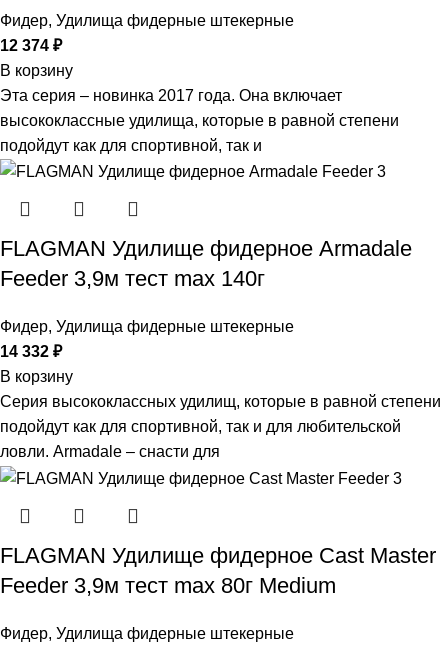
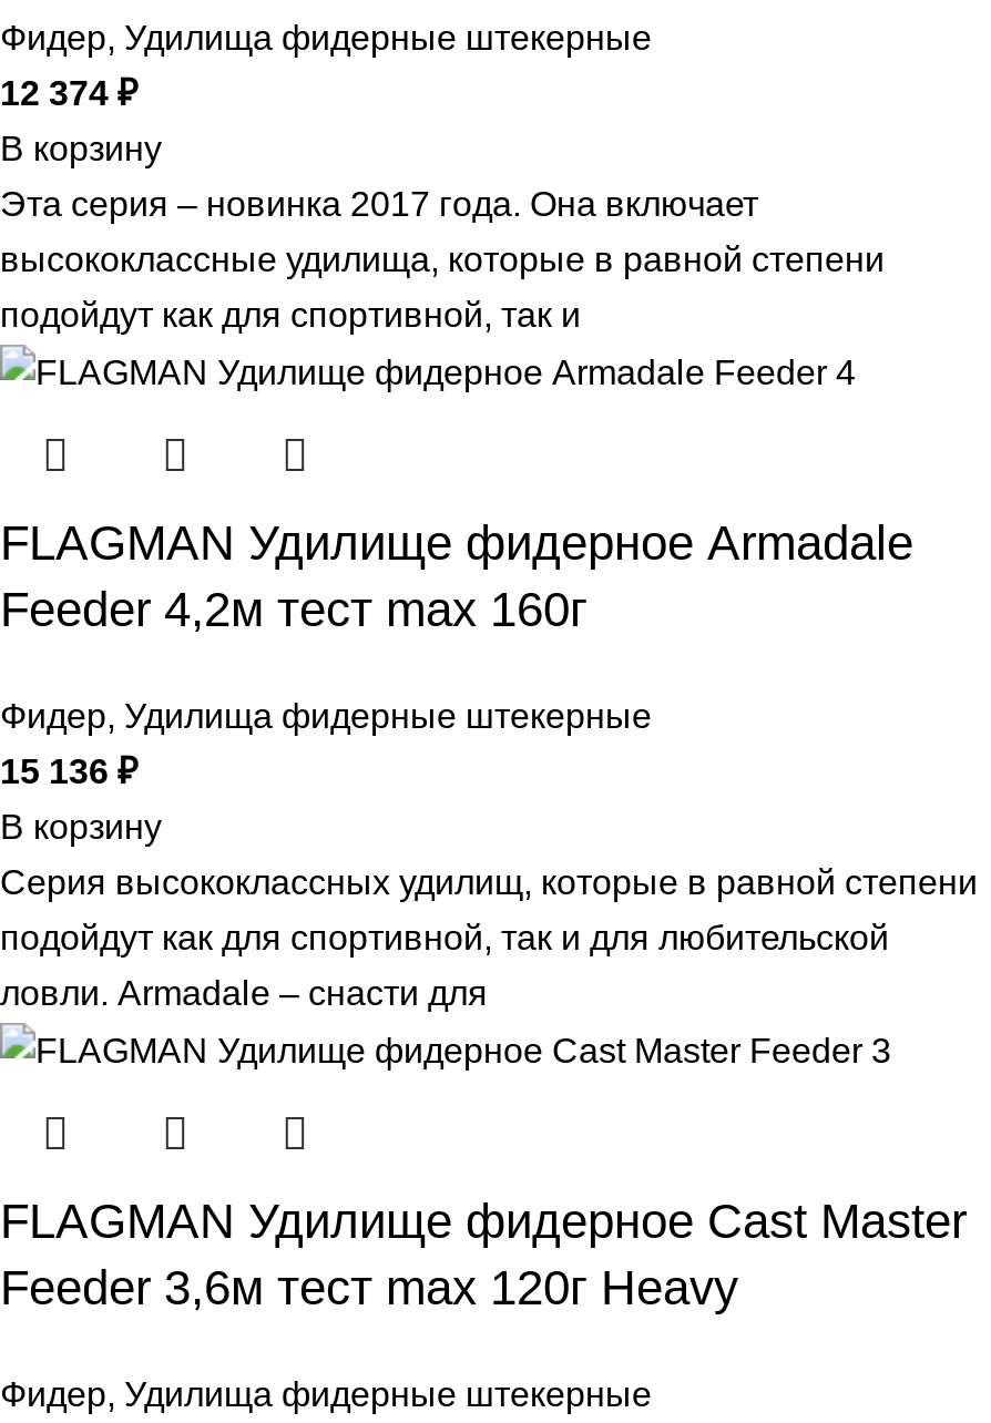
- Feeder 3,9м тест max 140г
+ Feeder 4,2м тест max 160г

- 14 332 ₽
+ 15 136 ₽

- Feeder 3,9м тест max 80г Medium
+ Feeder 3,6м тест max 120г Heavy
